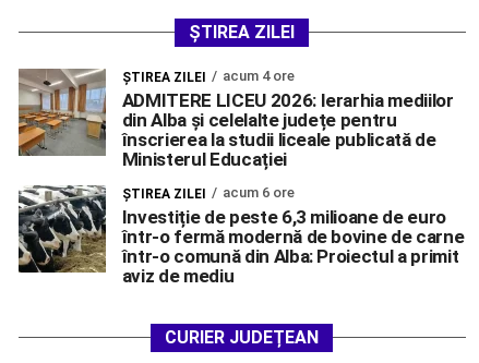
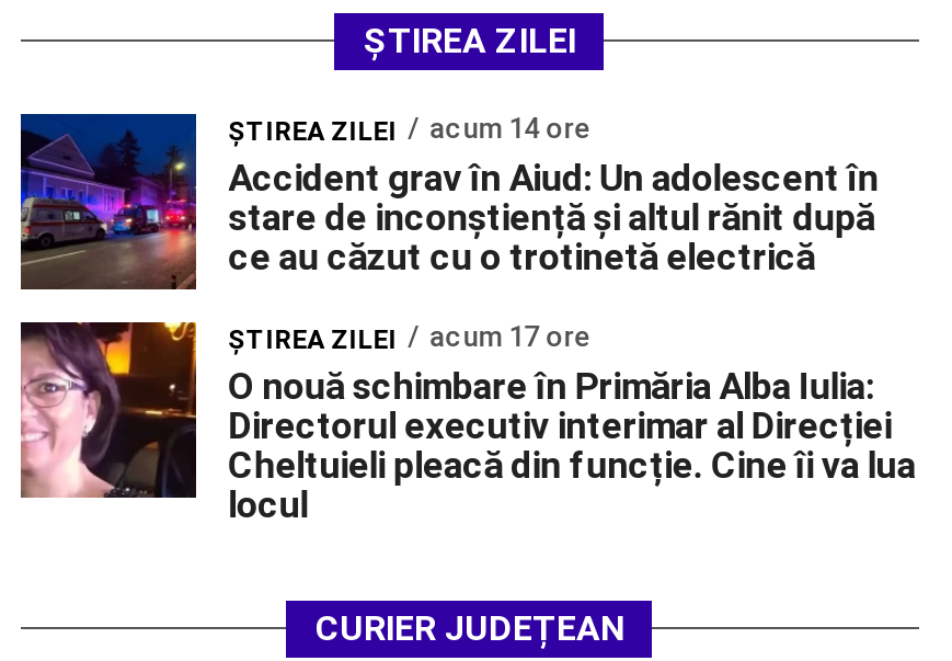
- [image]
- acum 4 ore
- ADMITERE LICEU 2026: Ierarhia mediilor
- din Alba și celelalte județe pentru
- înscrierea la studii liceale publicată de
- Ministerul Educației
+ [image]
+ acum 14 ore
+ Accident grav în Aiud: Un adolescent în
+ stare de inconștiență și altul rănit după
+ ce au căzut cu o trotinetă electrică

- [image]
- acum 6 ore
- Investiție de peste 6,3 milioane de euro
- într-o fermă modernă de bovine de carne
- într-o comună din Alba: Proiectul a primit
- aviz de mediu
+ [image]
+ acum 17 ore
+ O nouă schimbare în Primăria Alba Iulia:
+ Directorul executiv interimar al Direcției
+ Cheltuieli pleacă din funcție. Cine îi va lua
+ locul
